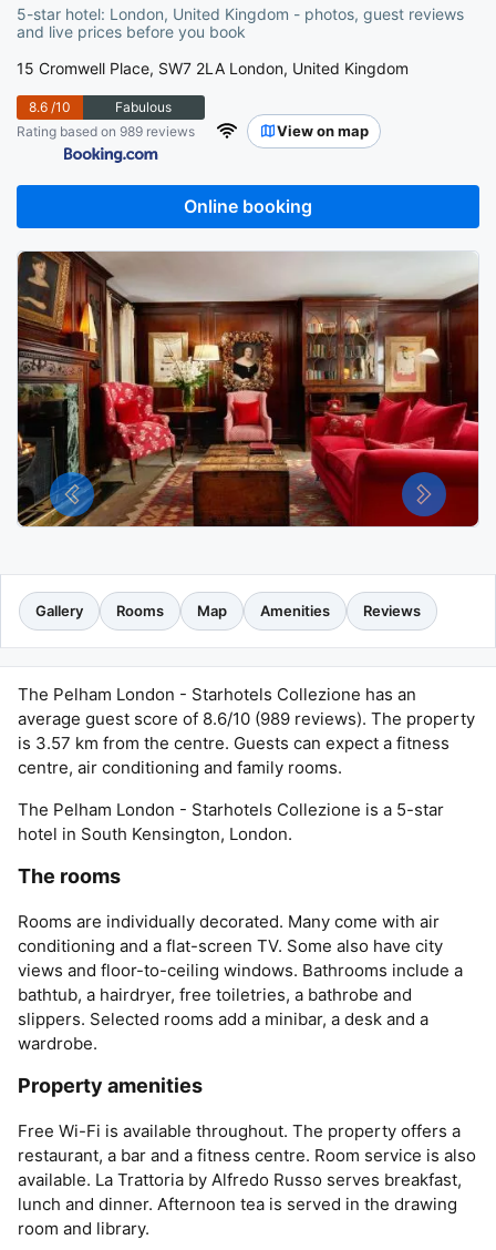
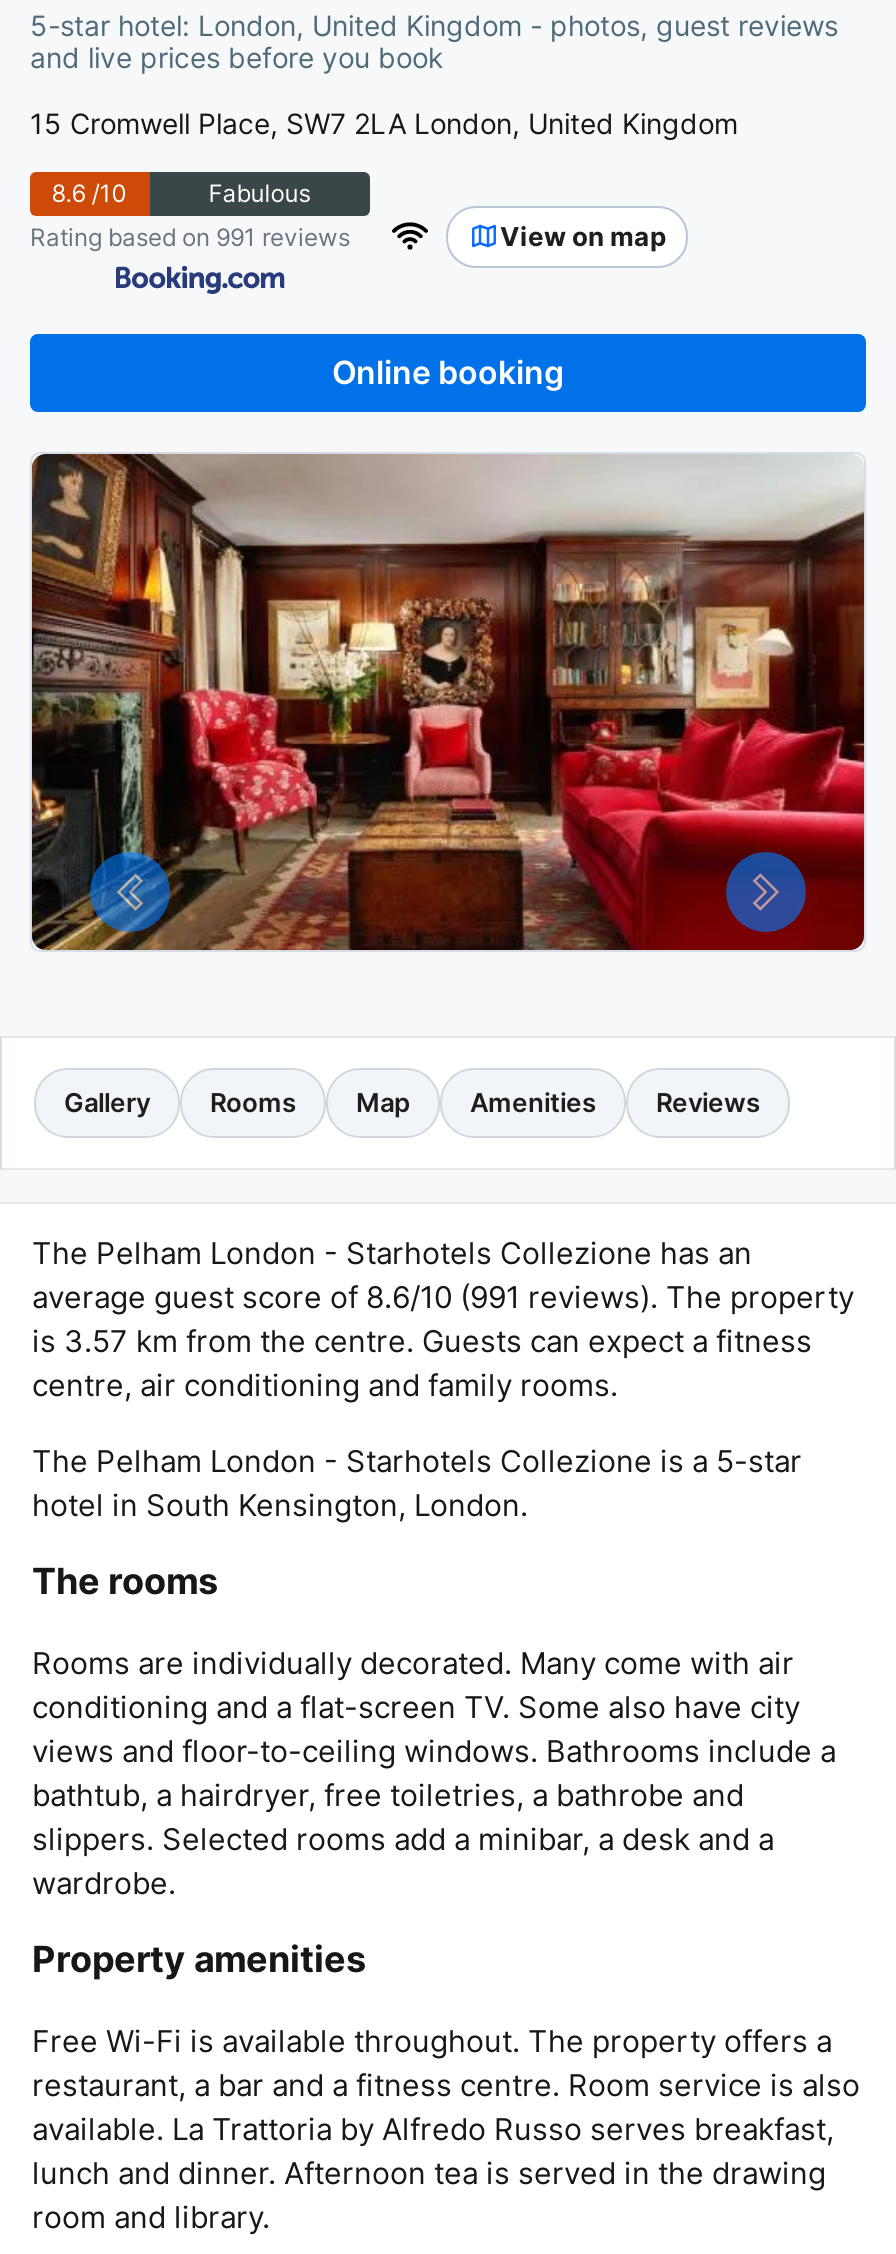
- Rating based on 989 reviews
+ Rating based on 991 reviews

- average guest score of 8.6/10 (989 reviews). The property
+ average guest score of 8.6/10 (991 reviews). The property
